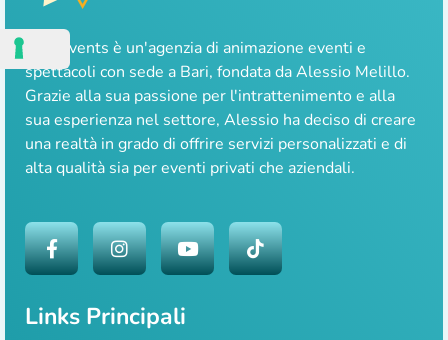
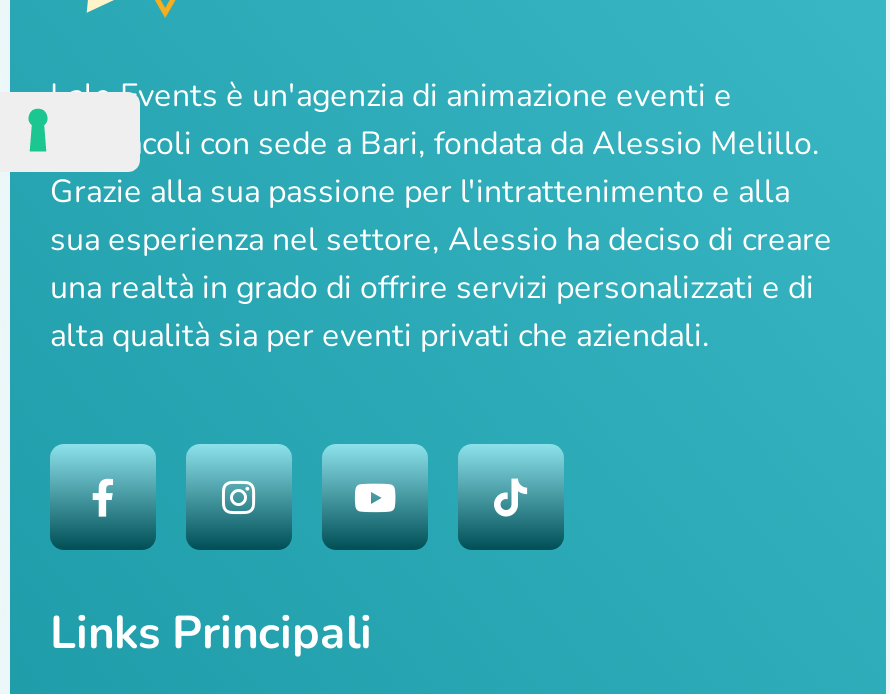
- [image]
+ [image]
